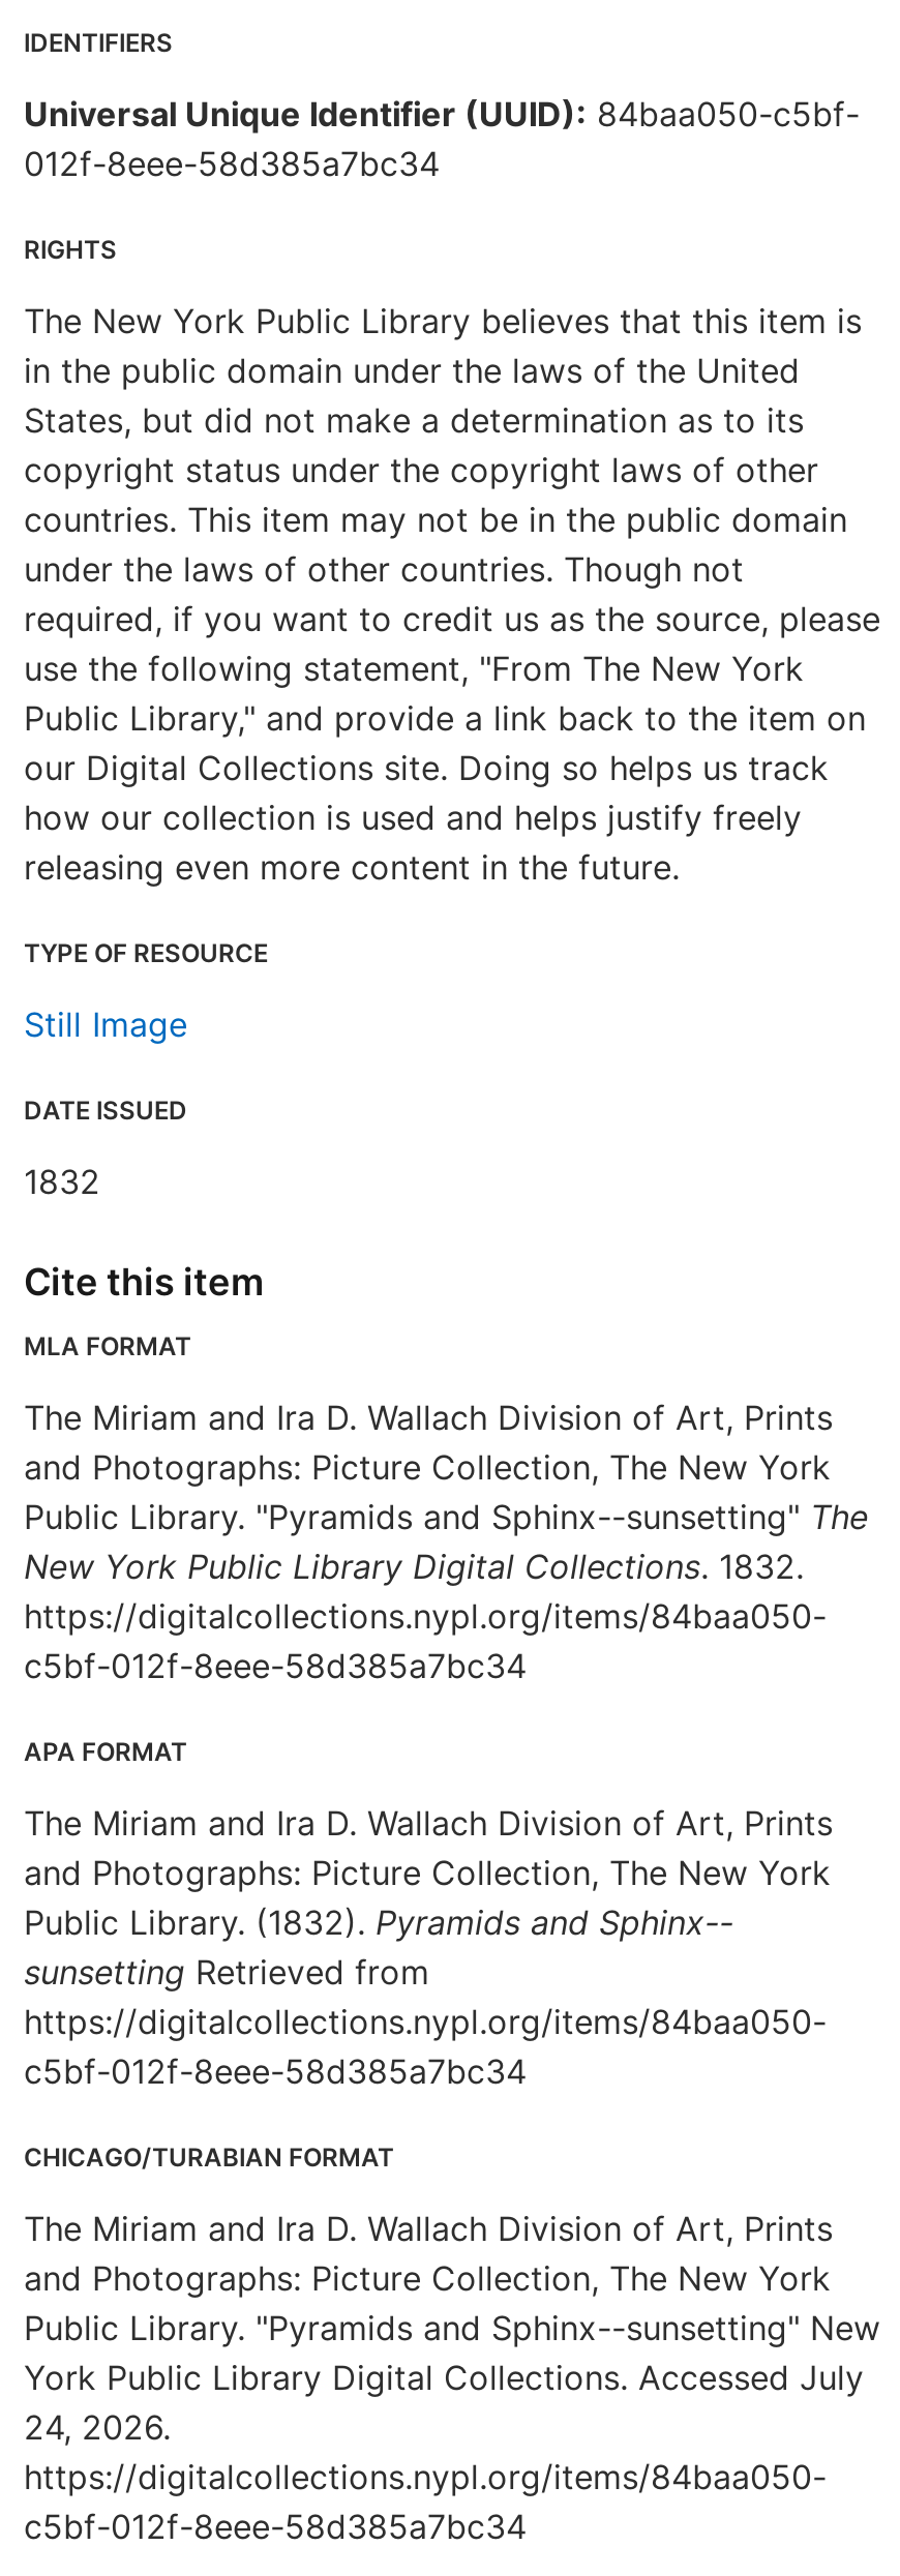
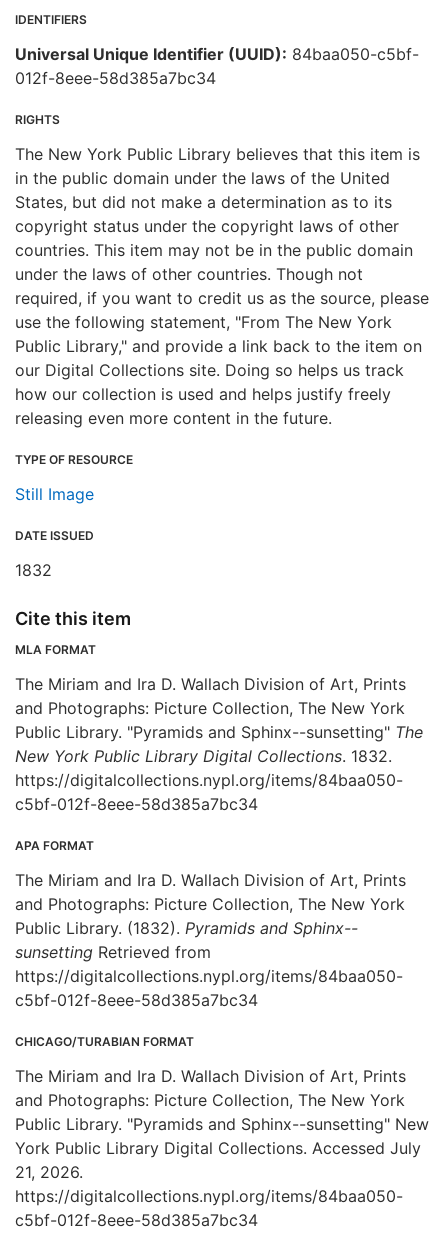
- 24, 2026.
+ 21, 2026.
